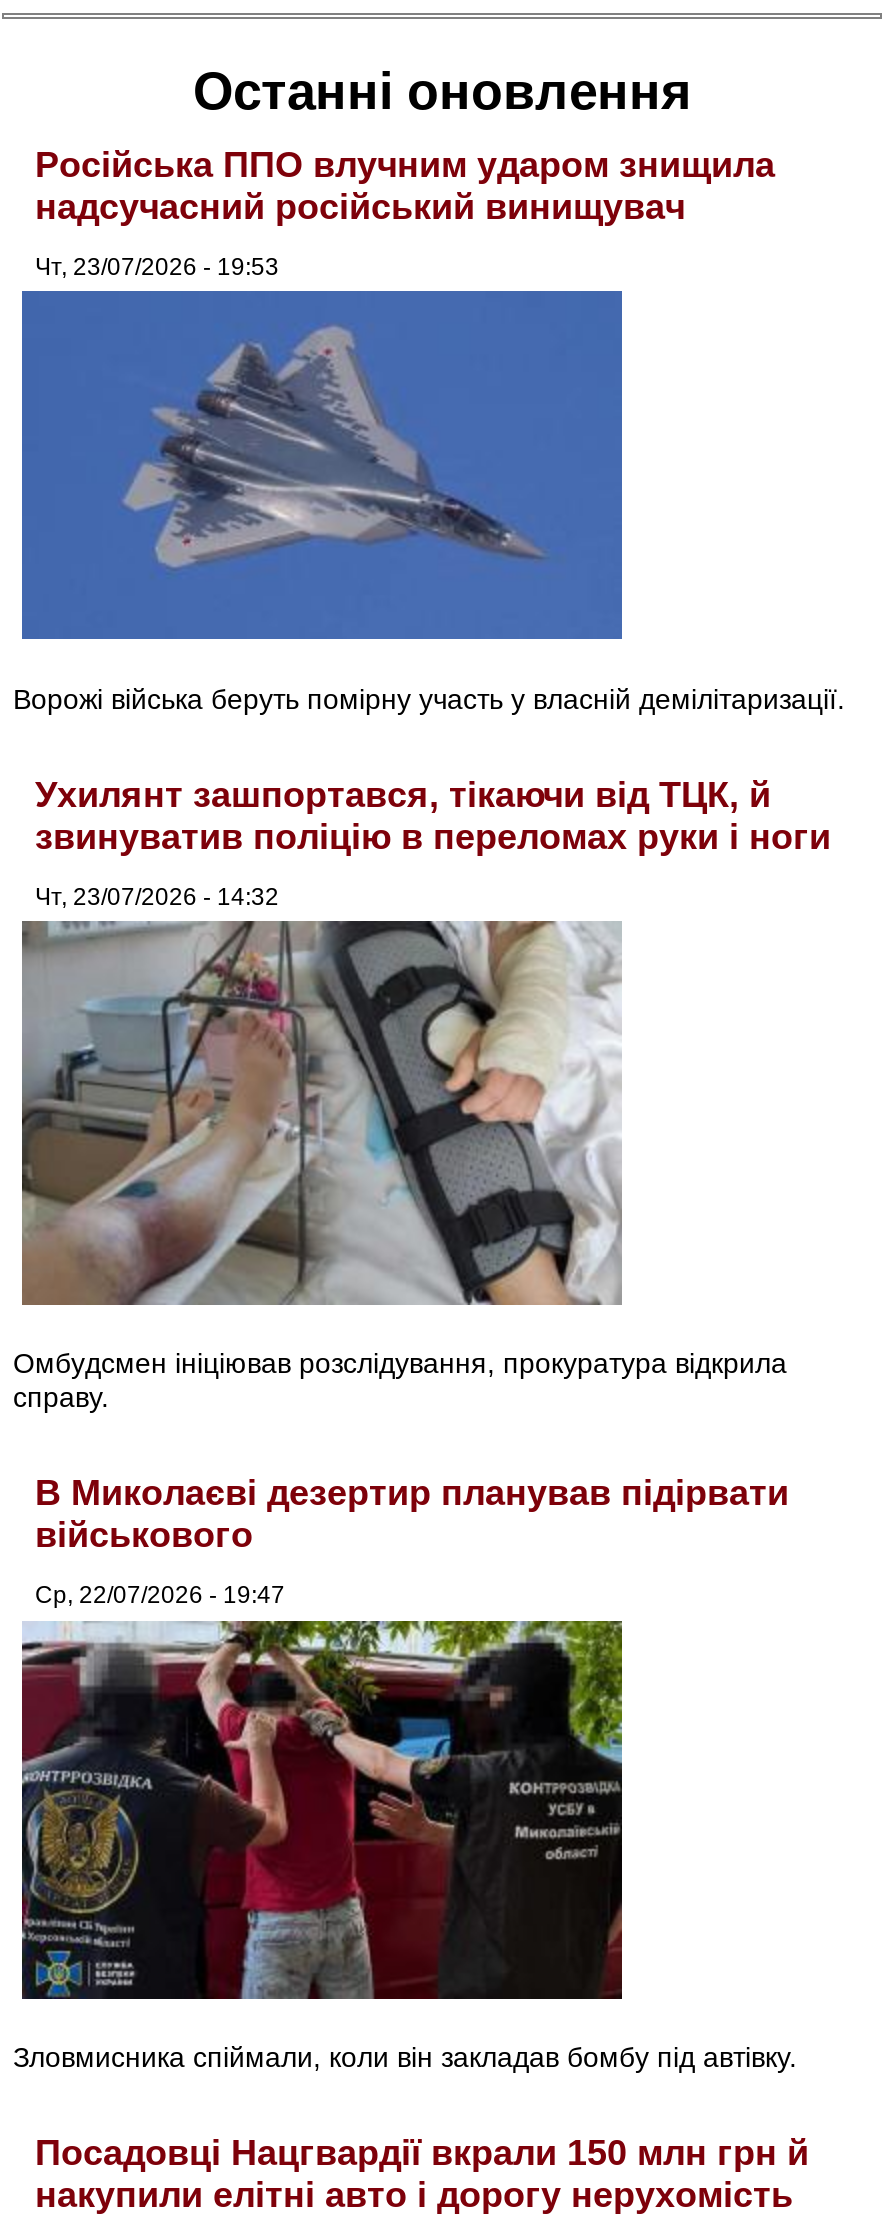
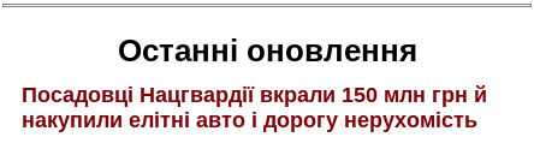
- Російська ППО влучним ударом знищила
- надсучасний російський винищувач
- Чт, 23/07/2026 - 19:53

- [image]
- Ворожі війська беруть помірну участь у власній демілітаризації.
- Ухилянт зашпортався, тікаючи від ТЦК, й
- звинуватив поліцію в переломах руки і ноги
- Чт, 23/07/2026 - 14:32

- [image]
- Омбудсмен ініціював розслідування, прокуратура відкрила
- справу.
- В Миколаєві дезертир планував підірвати
- військового
- Ср, 22/07/2026 - 19:47

- [image]
- Зловмисника спіймали, коли він закладав бомбу під автівку.
